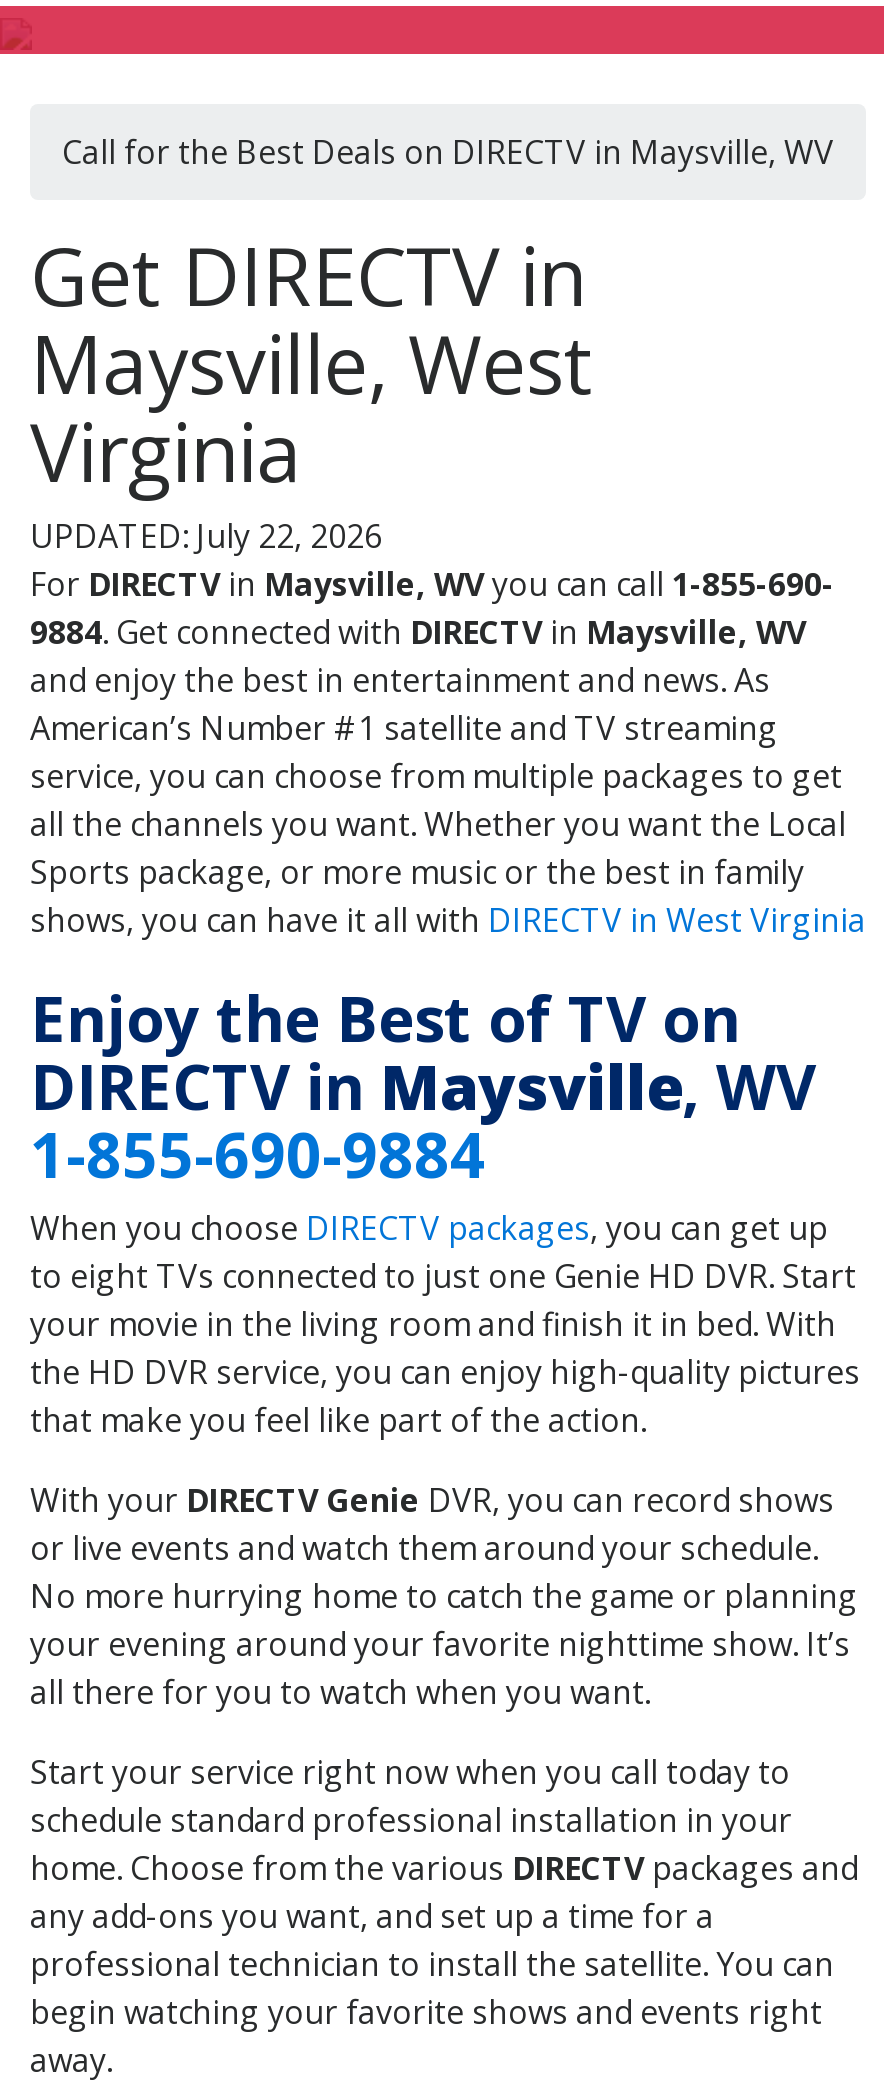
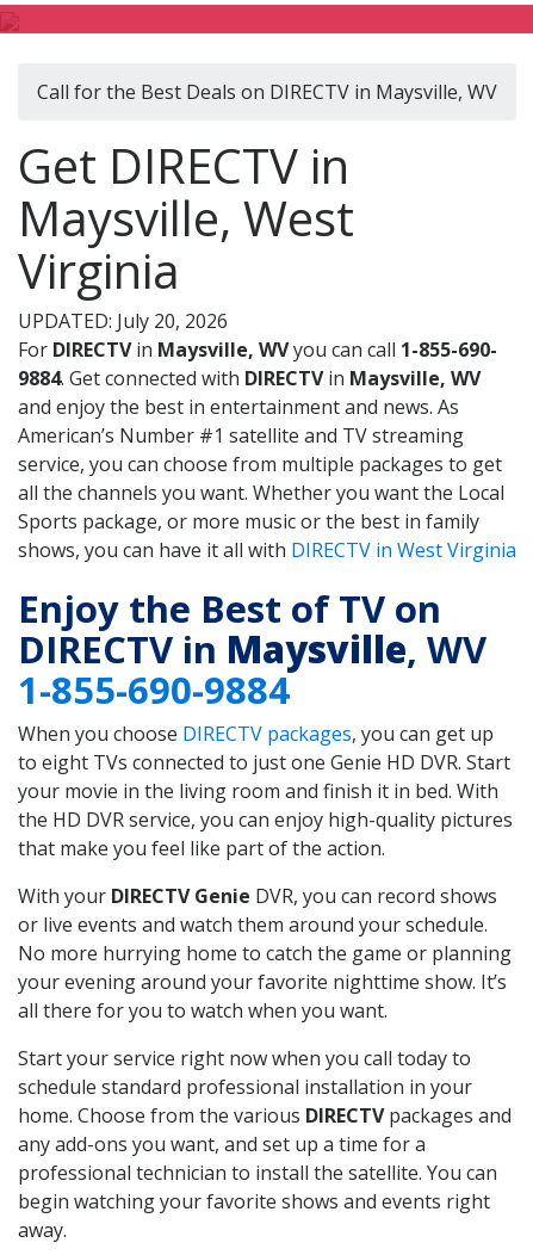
- UPDATED: July 22, 2026
+ UPDATED: July 20, 2026
